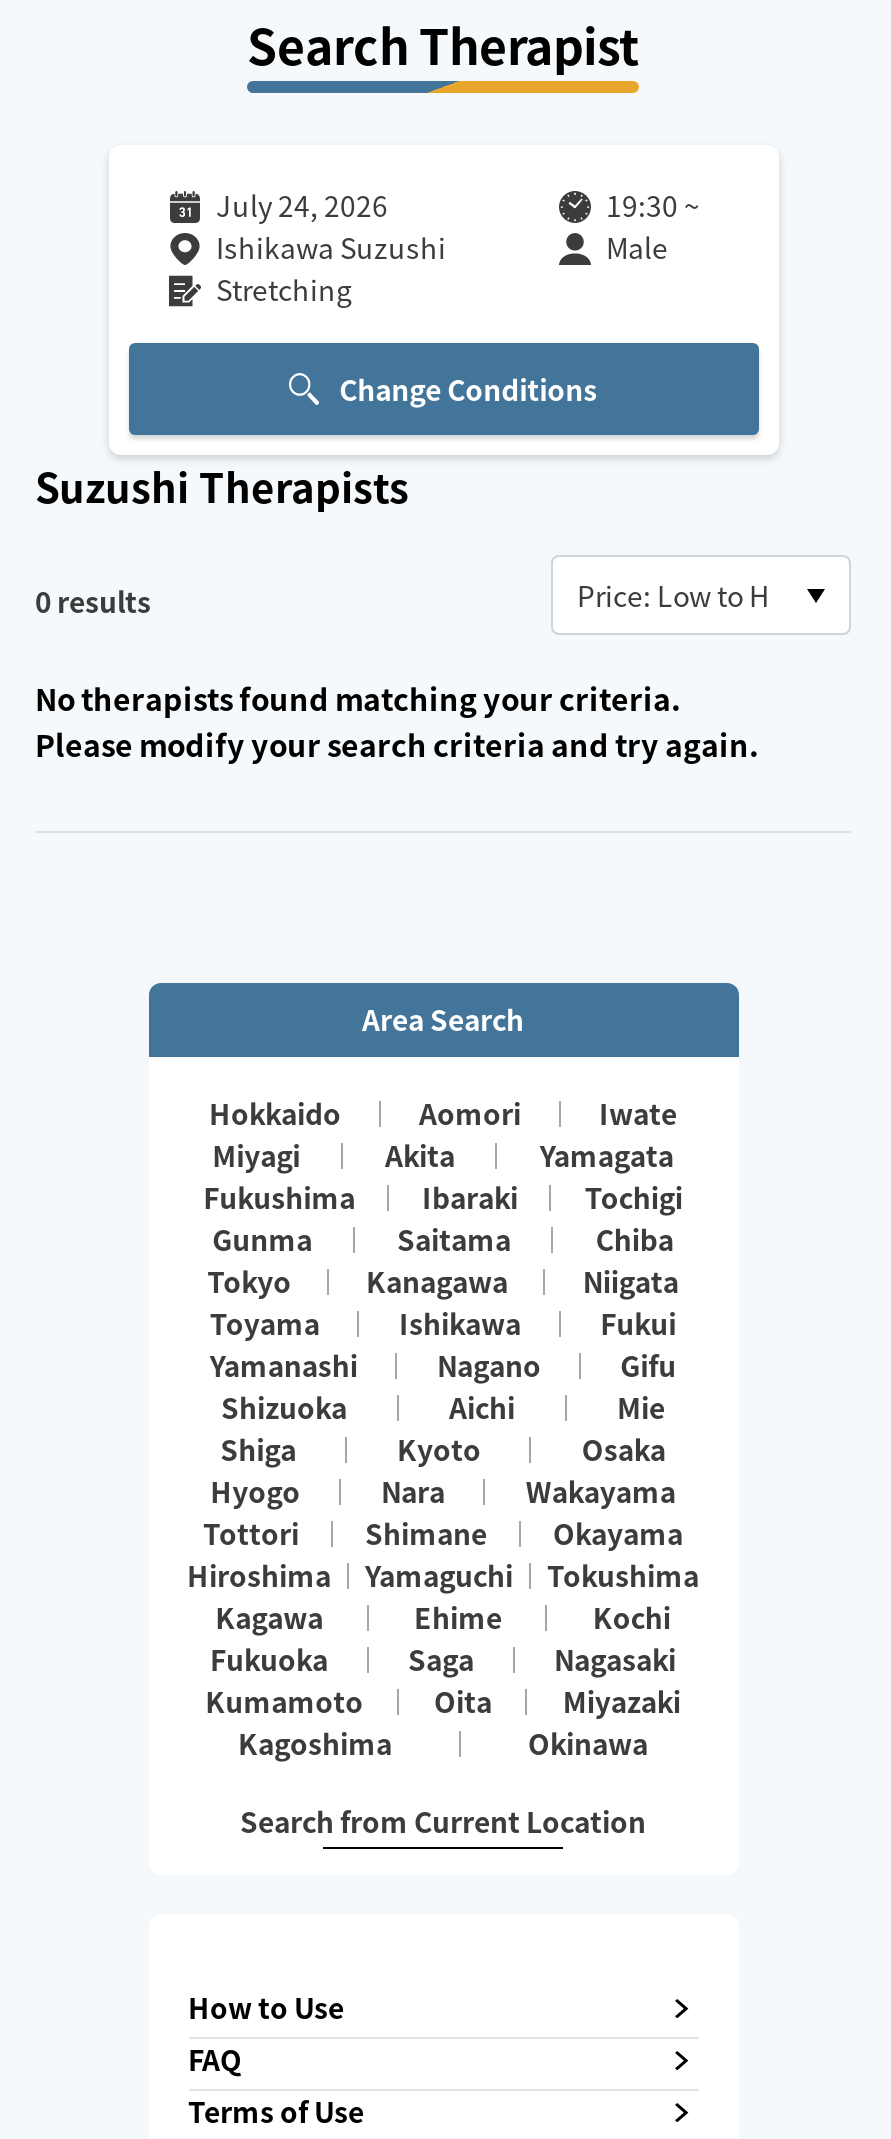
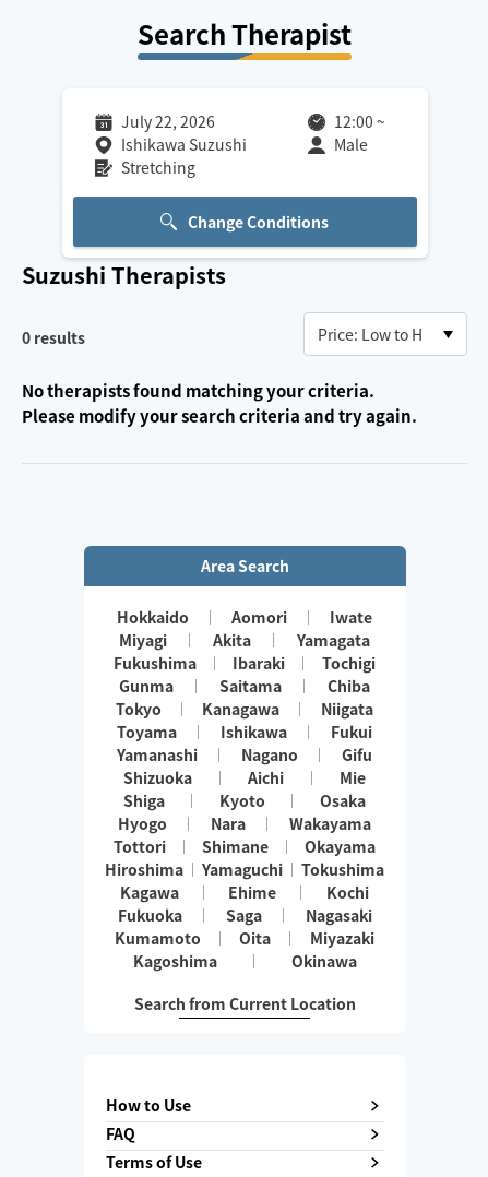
- July 24, 2026
+ July 22, 2026

- 19:30 ~
+ 12:00 ~
